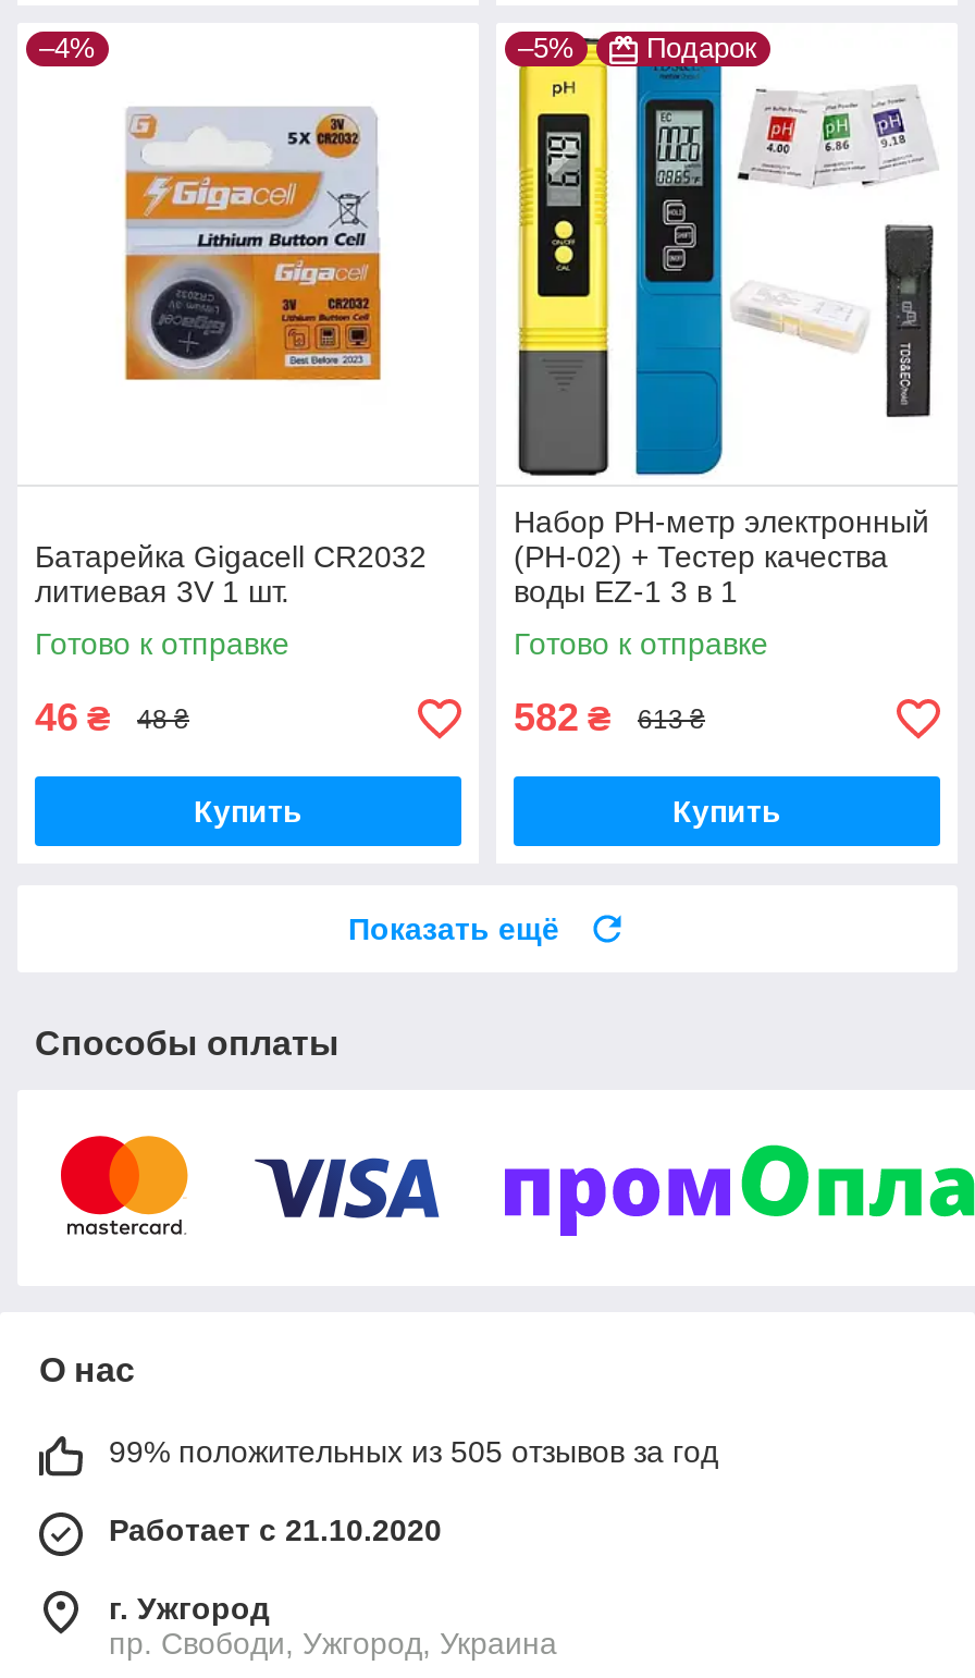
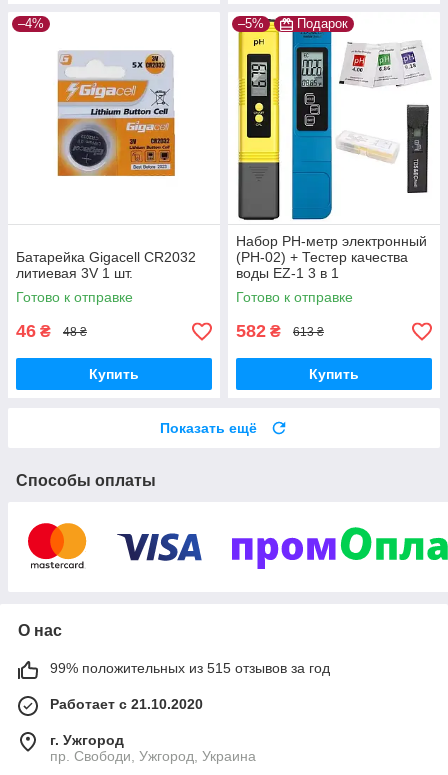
- 99% положительных из 505 отзывов за год
+ 99% положительных из 515 отзывов за год
